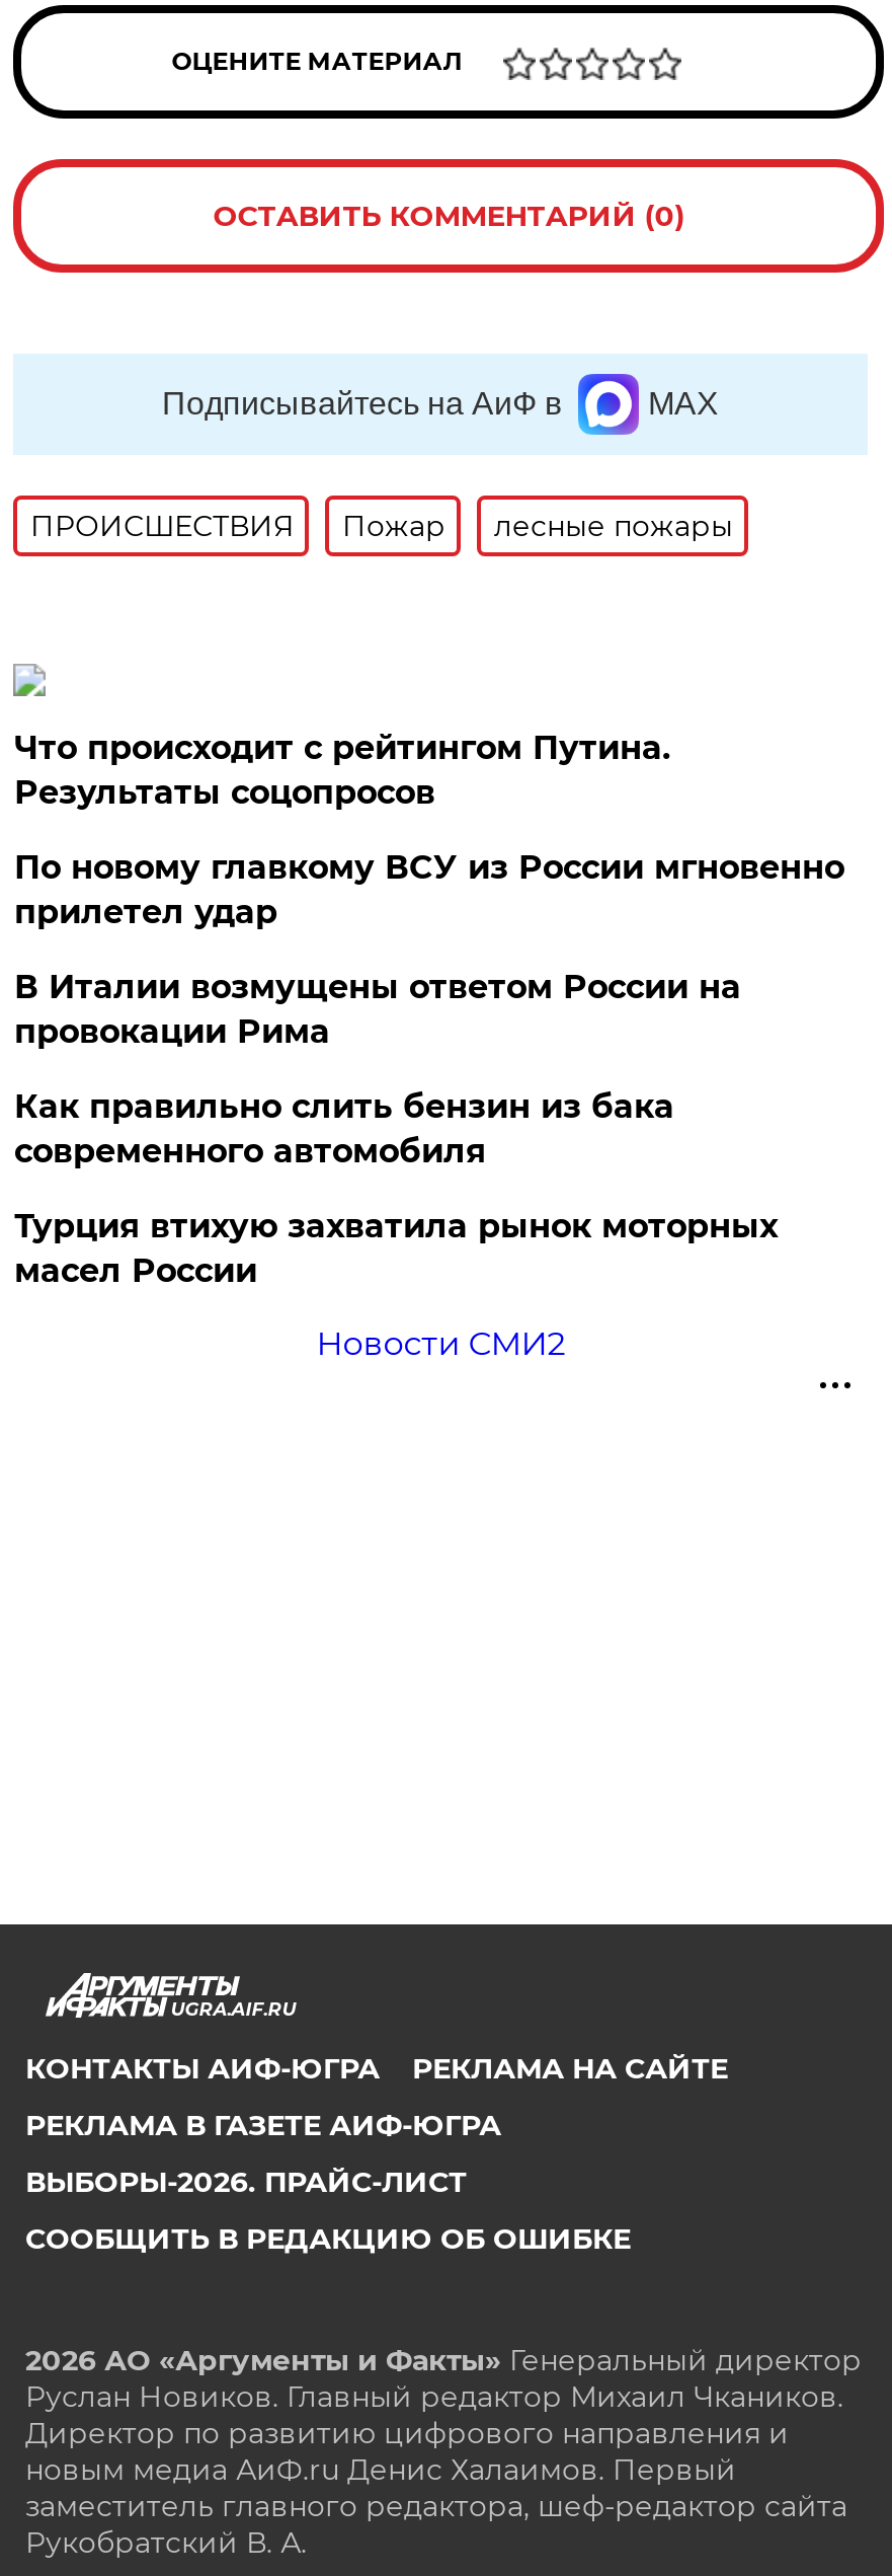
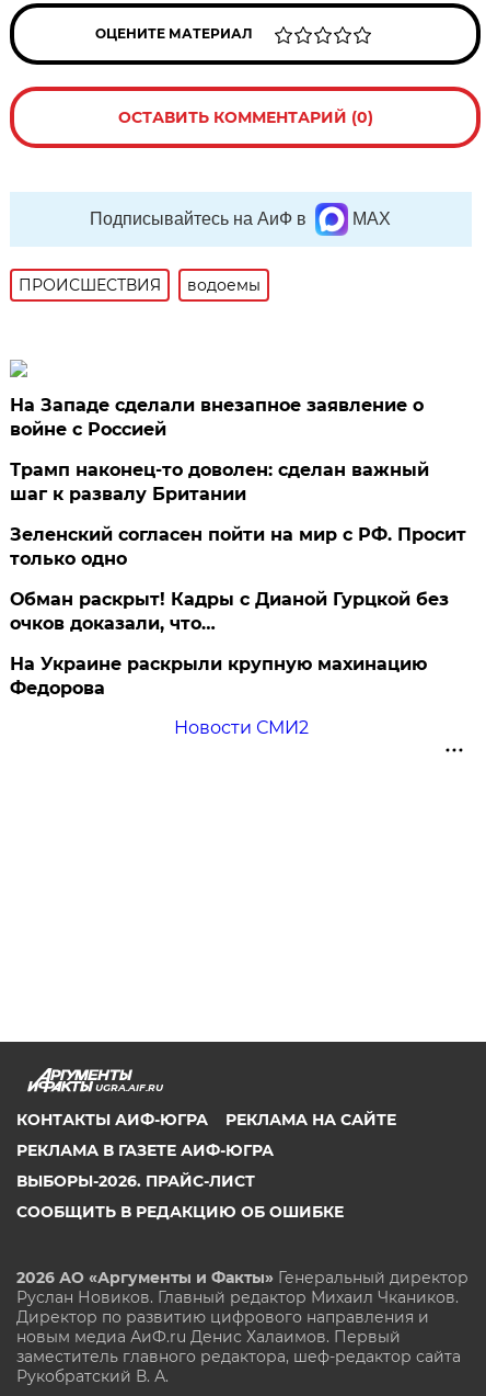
- Пожар
- лесные пожары
+ водоемы

- Что происходит с рейтингом Путина.
- Результаты соцопросов
+ На Западе сделали внезапное заявление о
+ войне с Россией

- По новому главкому ВСУ из России мгновенно
- прилетел удар
+ Трамп наконец-то доволен: сделан важный
+ шаг к развалу Британии

- В Италии возмущены ответом России на
- провокации Рима
+ Зеленский согласен пойти на мир с РФ. Просит
+ только одно

- Как правильно слить бензин из бака
- современного автомобиля
+ Обман раскрыт! Кадры с Дианой Гурцкой без
+ очков доказали, что…

- Турция втихую захватила рынок моторных
- масел России
+ На Украине раскрыли крупную махинацию
+ Федорова
